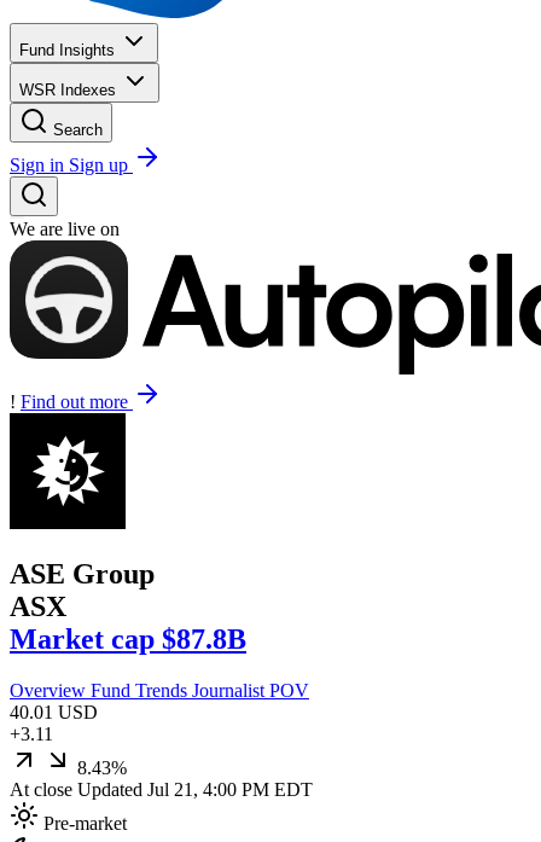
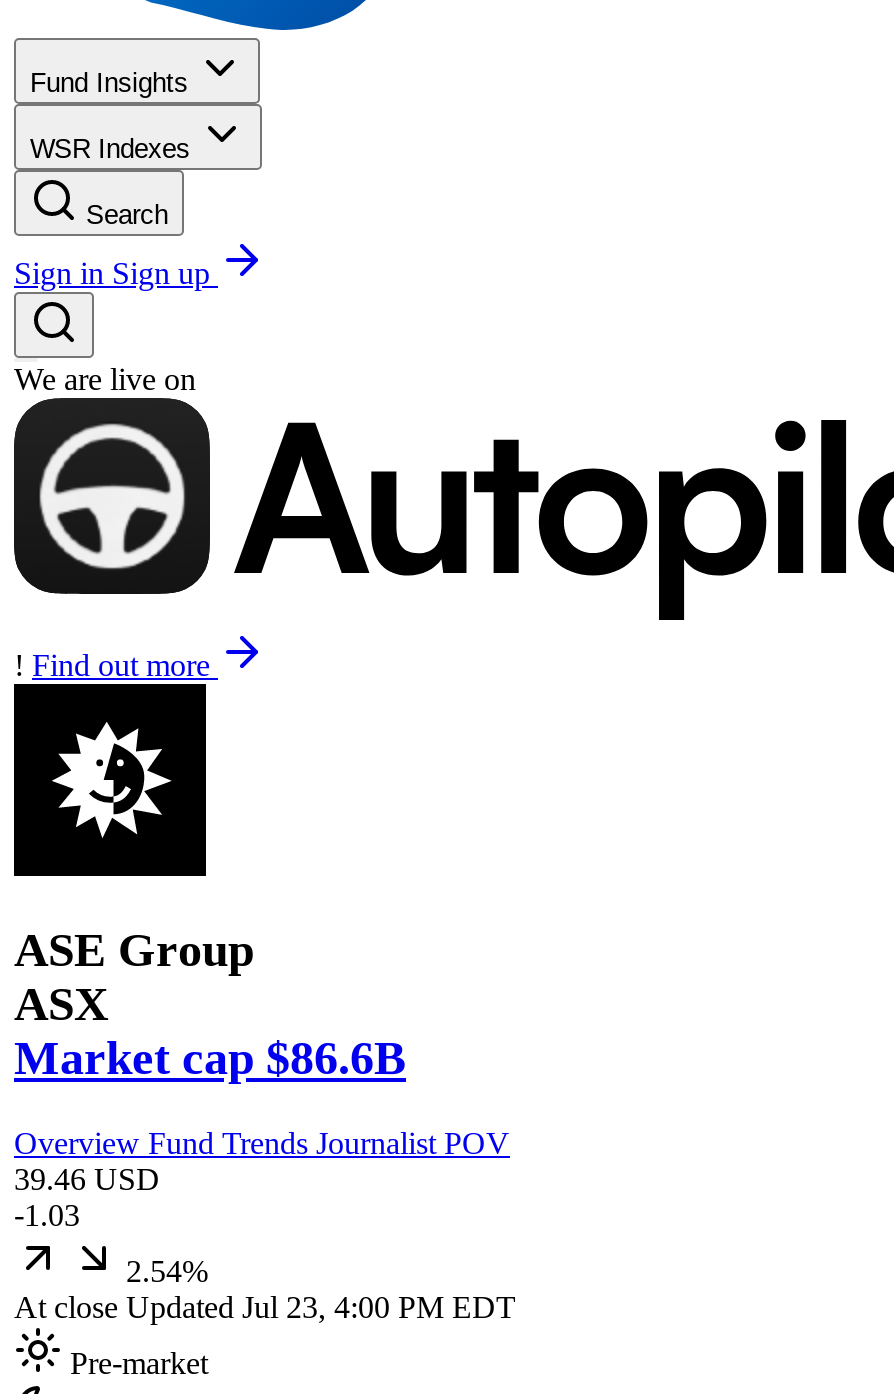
- Market cap $87.8B
+ Market cap $86.6B

- 40.01 USD
+ 39.46 USD

- +3.11
+ -1.03

- 8.43%
+ 2.54%

- At close Updated Jul 21, 4:00 PM EDT
+ At close Updated Jul 23, 4:00 PM EDT
